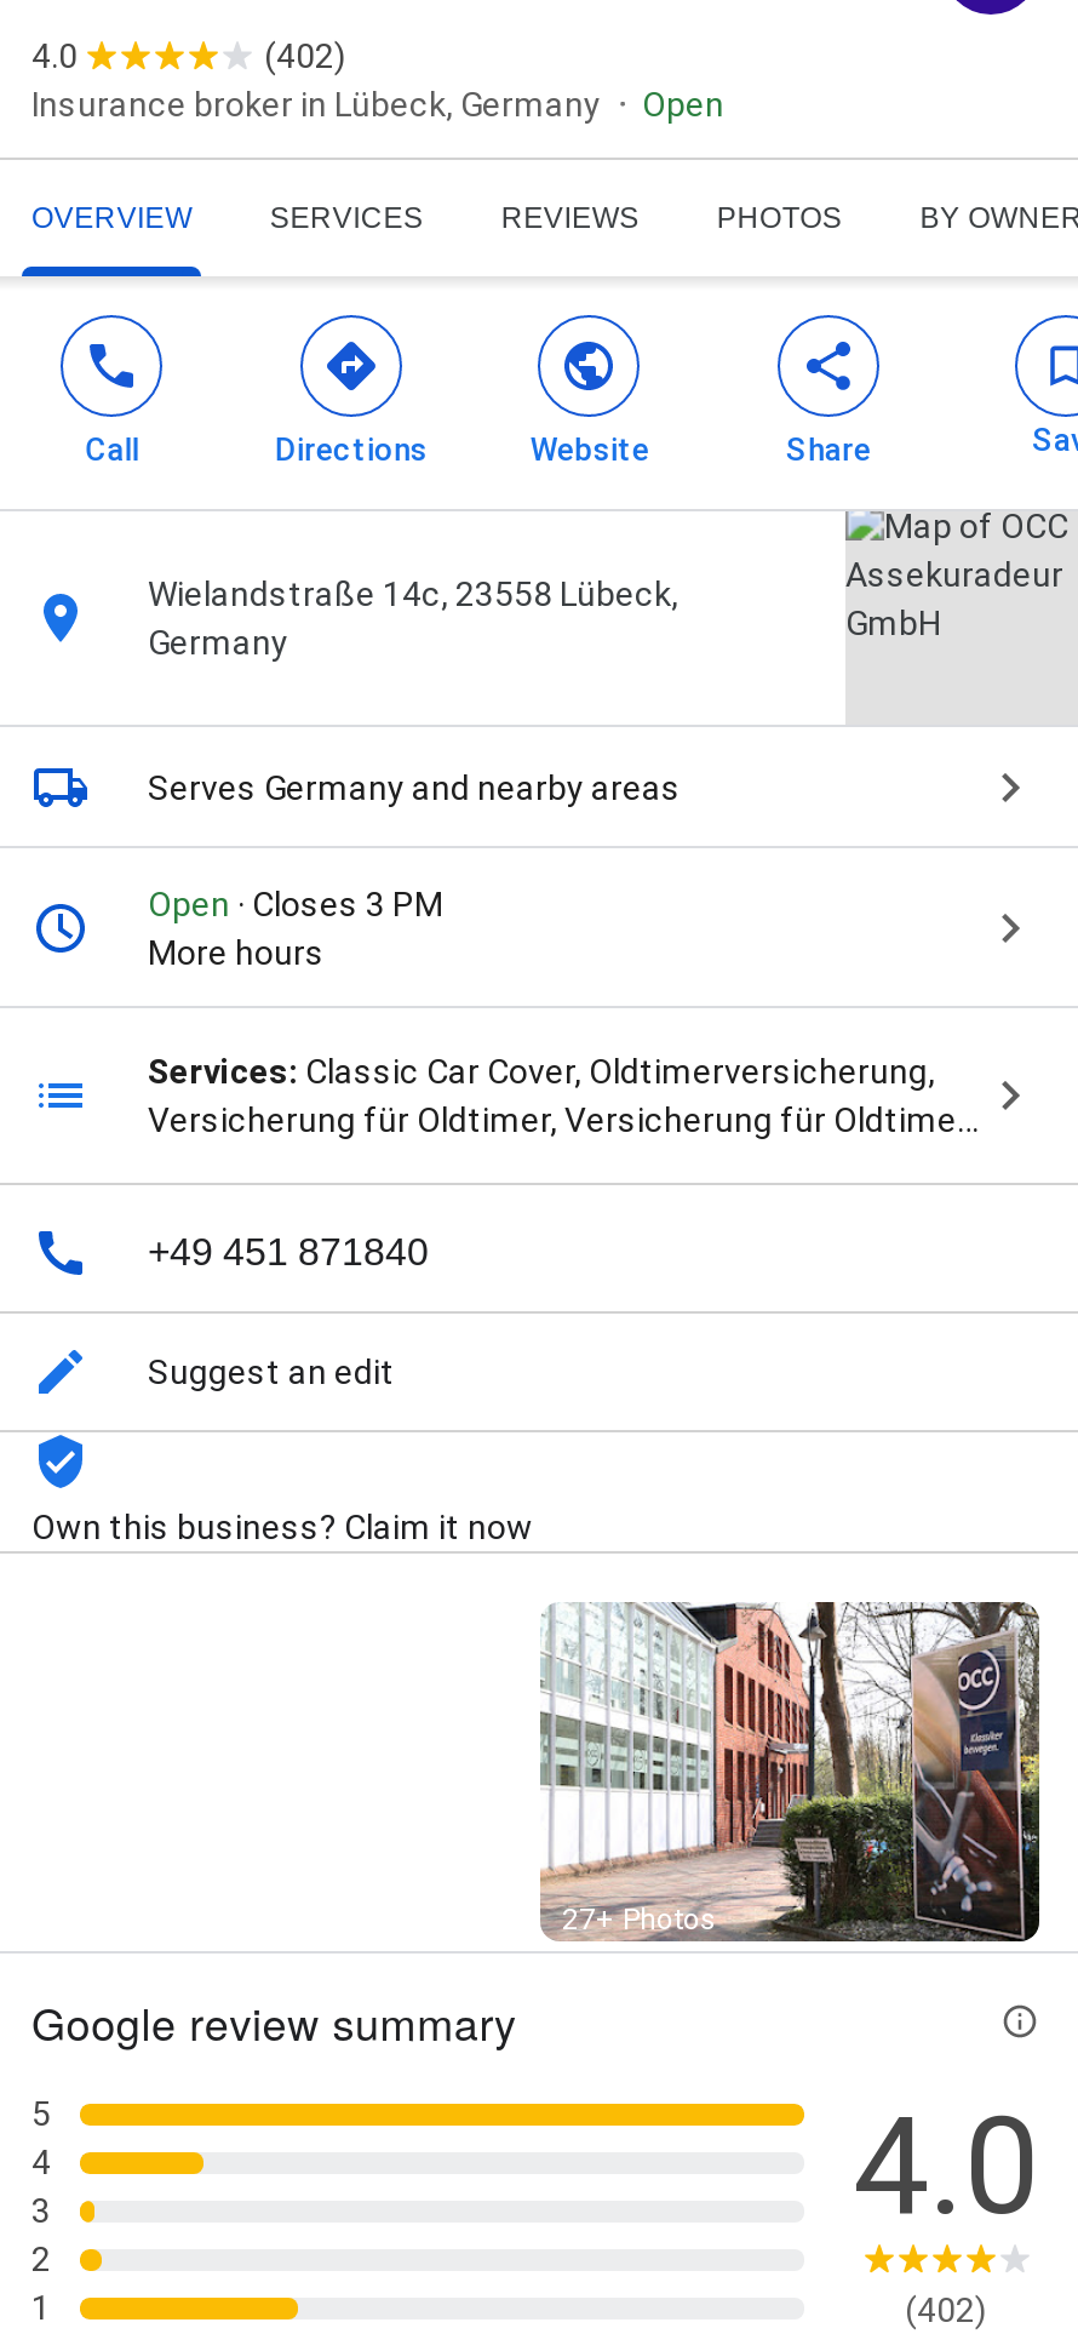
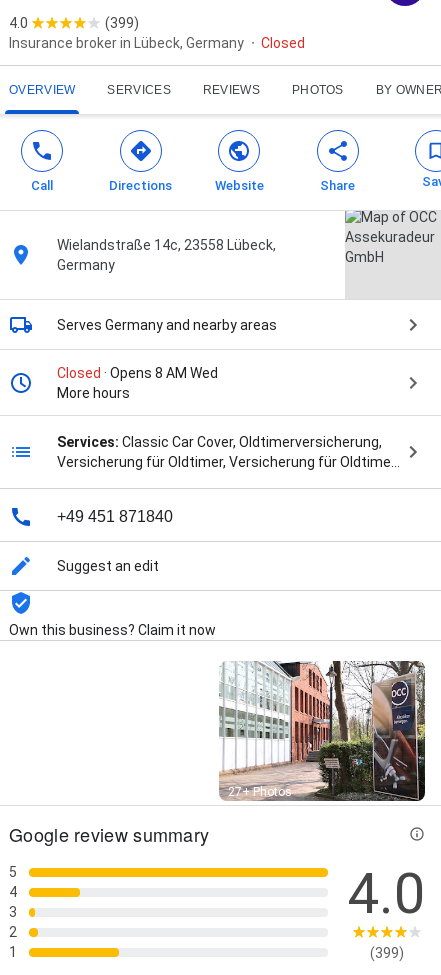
- (402)
+ (399)

- Open
+ Closed

- Open · Closes 3 PM
+ Closed · Opens 8 AM Wed

- (402)
+ (399)
